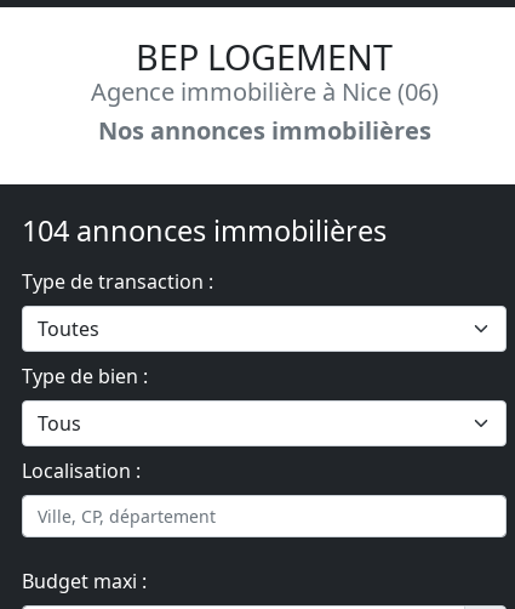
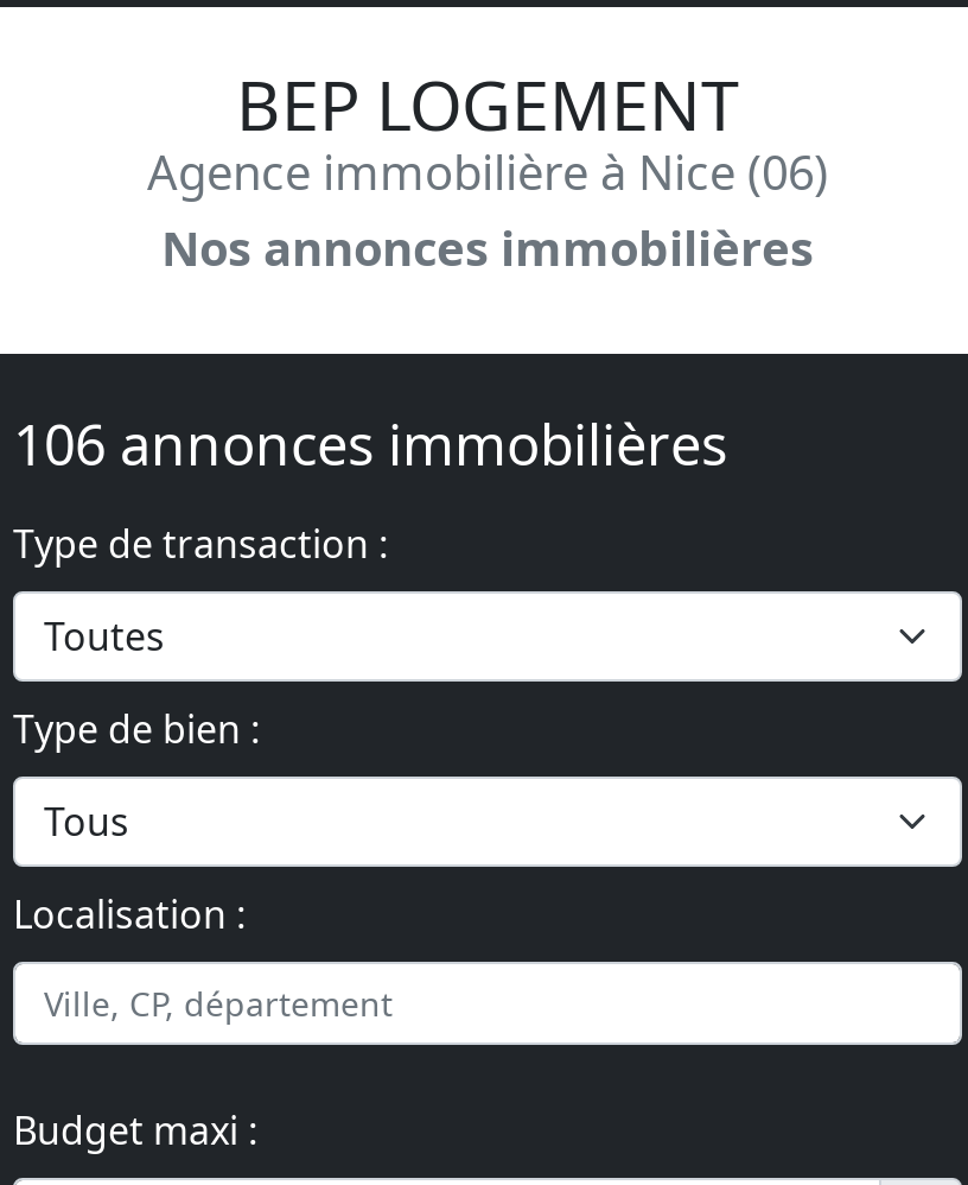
- 104 annonces immobilières
+ 106 annonces immobilières
